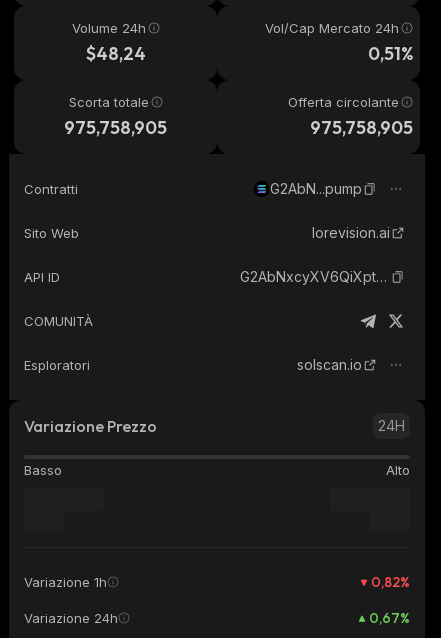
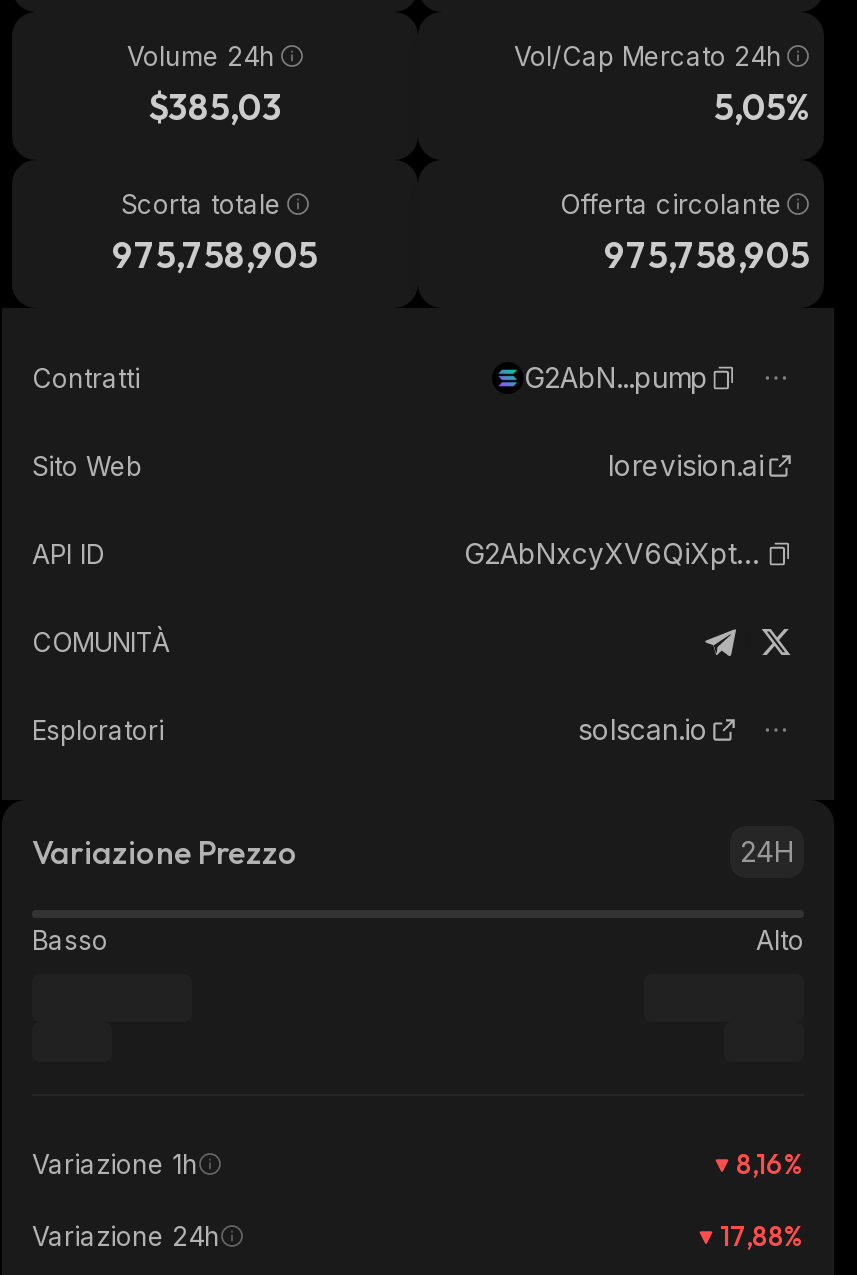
- $48,24
+ $385,03

- 0,51%
+ 5,05%

- 0,82%
+ 8,16%

- 0,67%
+ 17,88%
